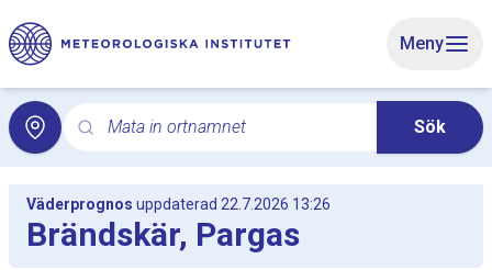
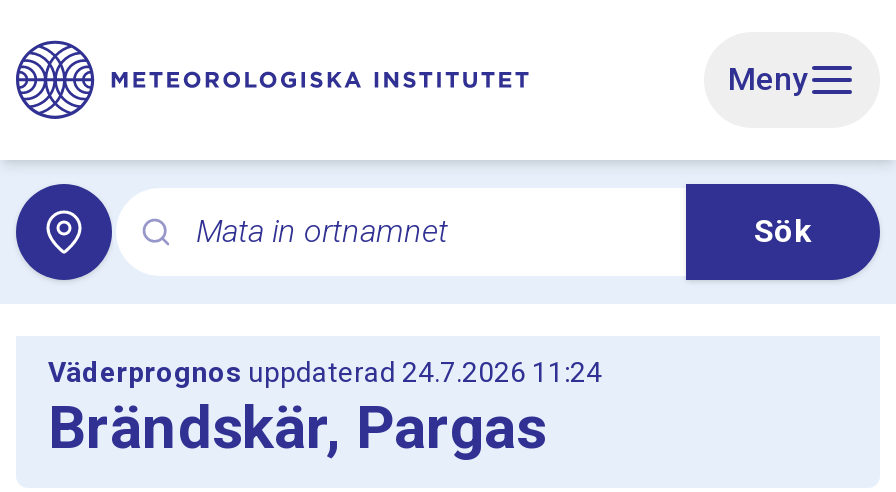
- Väderprognos uppdaterad 22.7.2026 13:26
+ Väderprognos uppdaterad 24.7.2026 11:24
